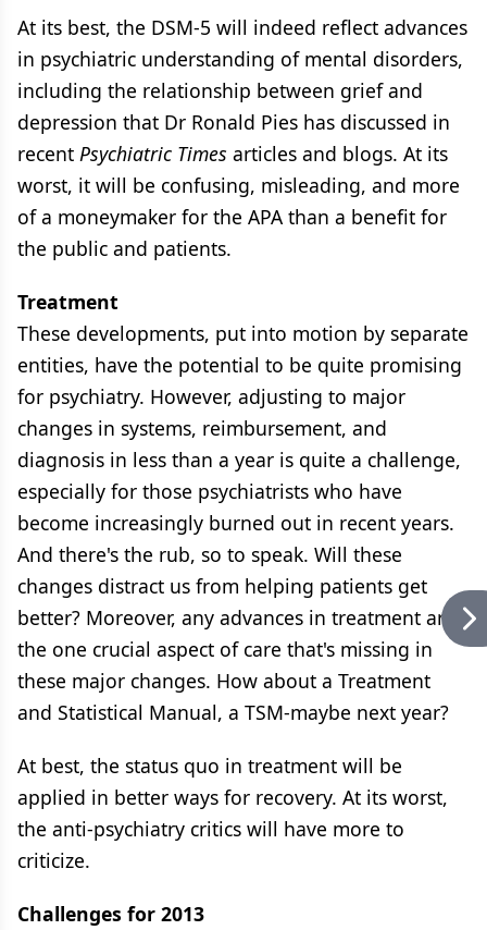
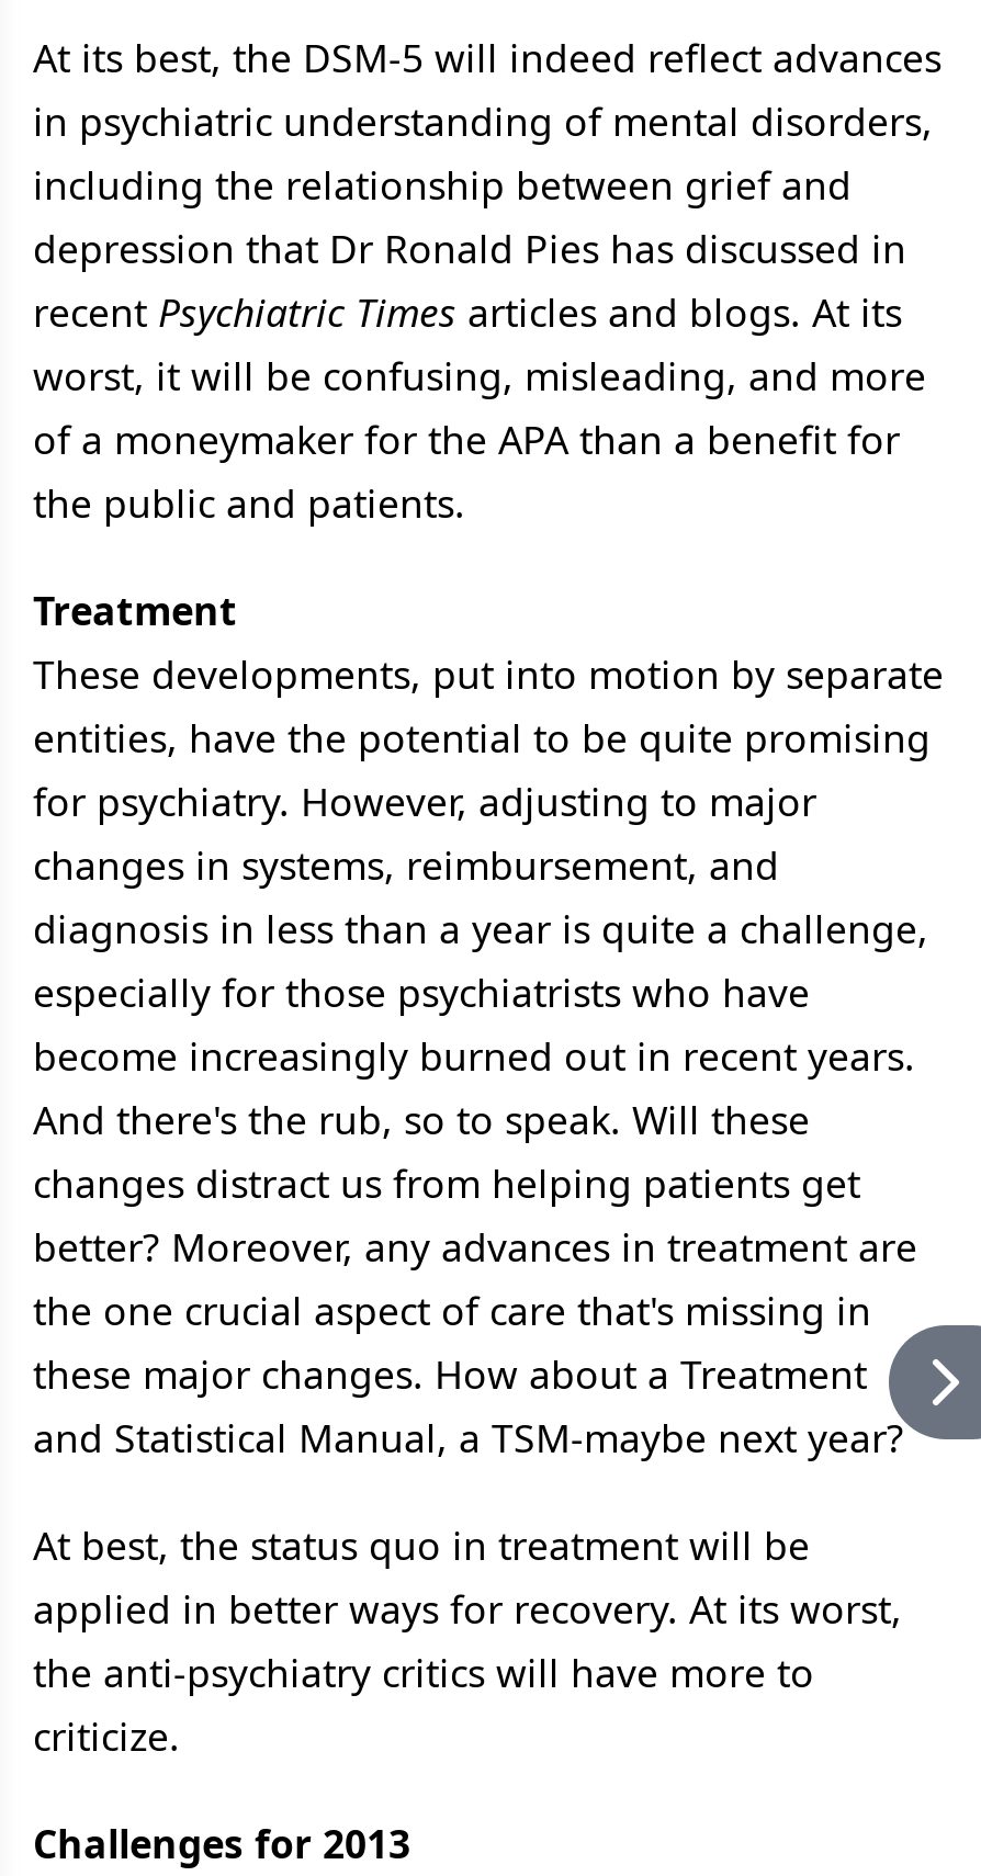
- [image]

+ [image]
